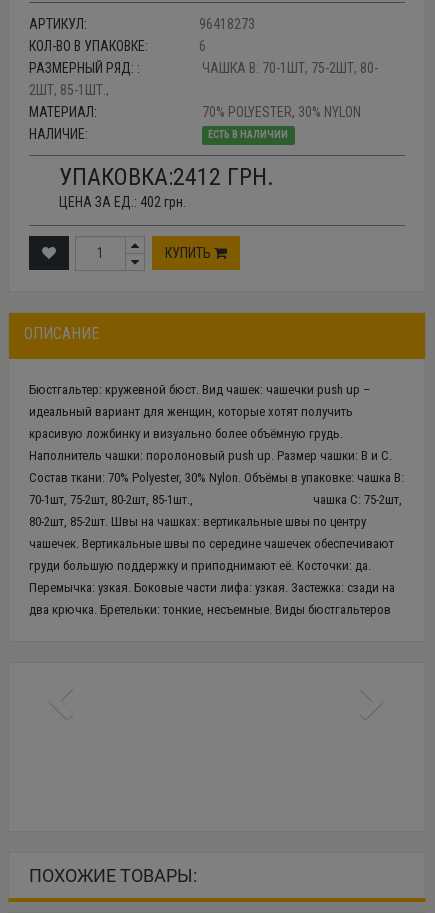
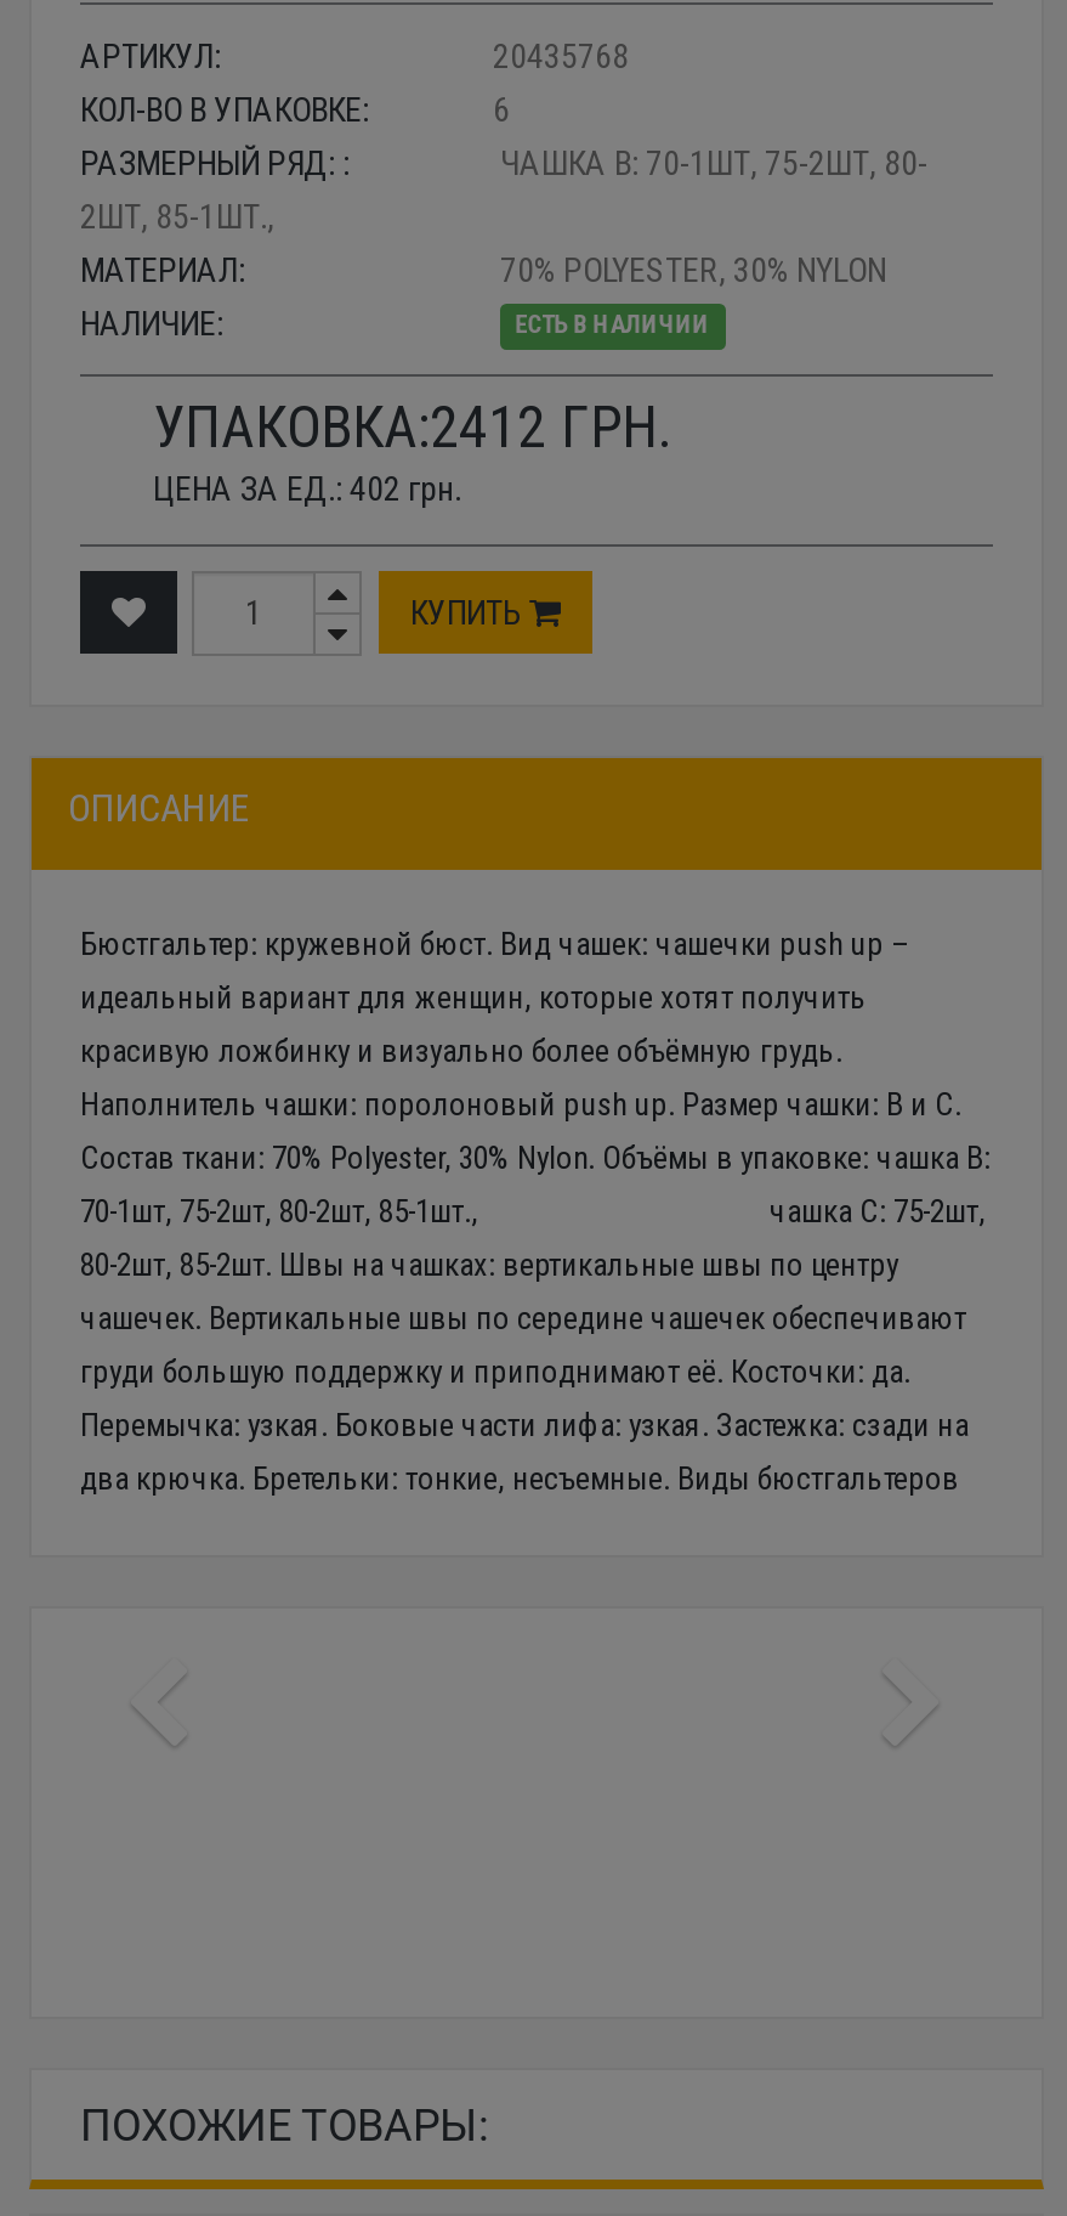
- 96418273
+ 20435768
